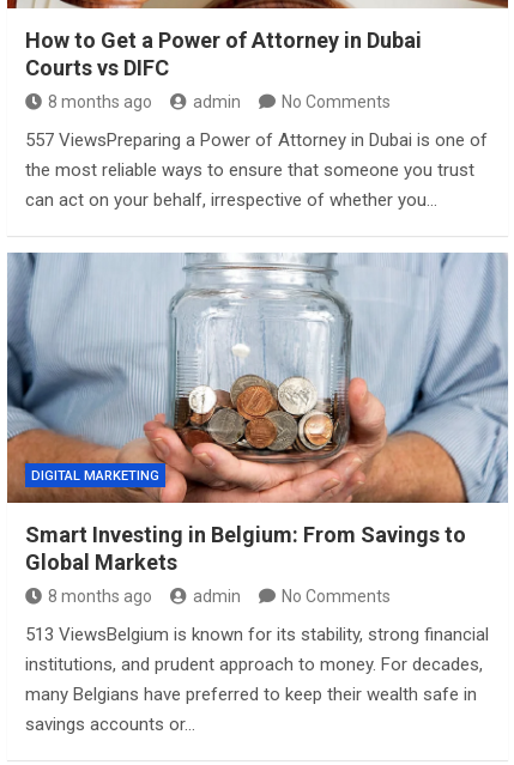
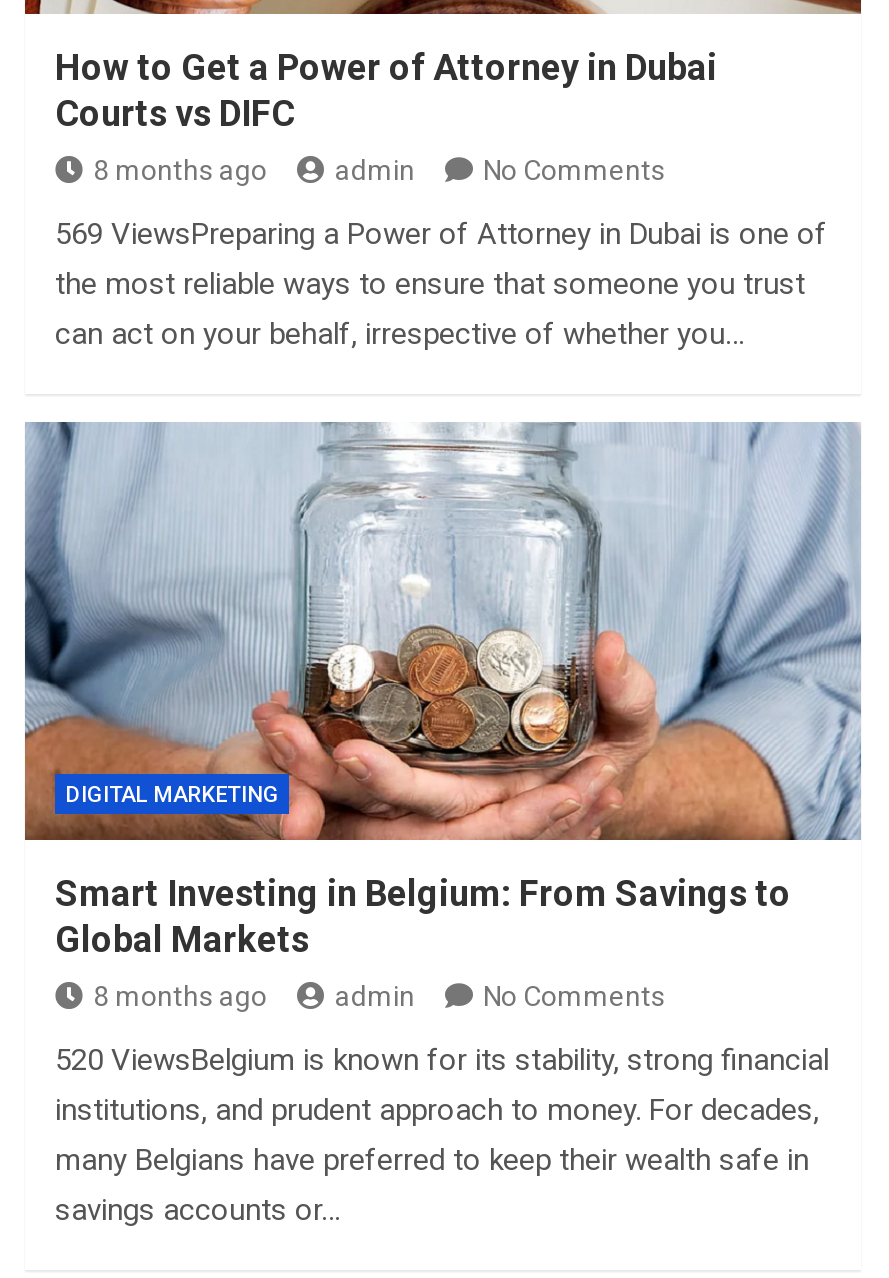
- 557 ViewsPreparing a Power of Attorney in Dubai is one of
+ 569 ViewsPreparing a Power of Attorney in Dubai is one of

- 513 ViewsBelgium is known for its stability, strong financial
+ 520 ViewsBelgium is known for its stability, strong financial
